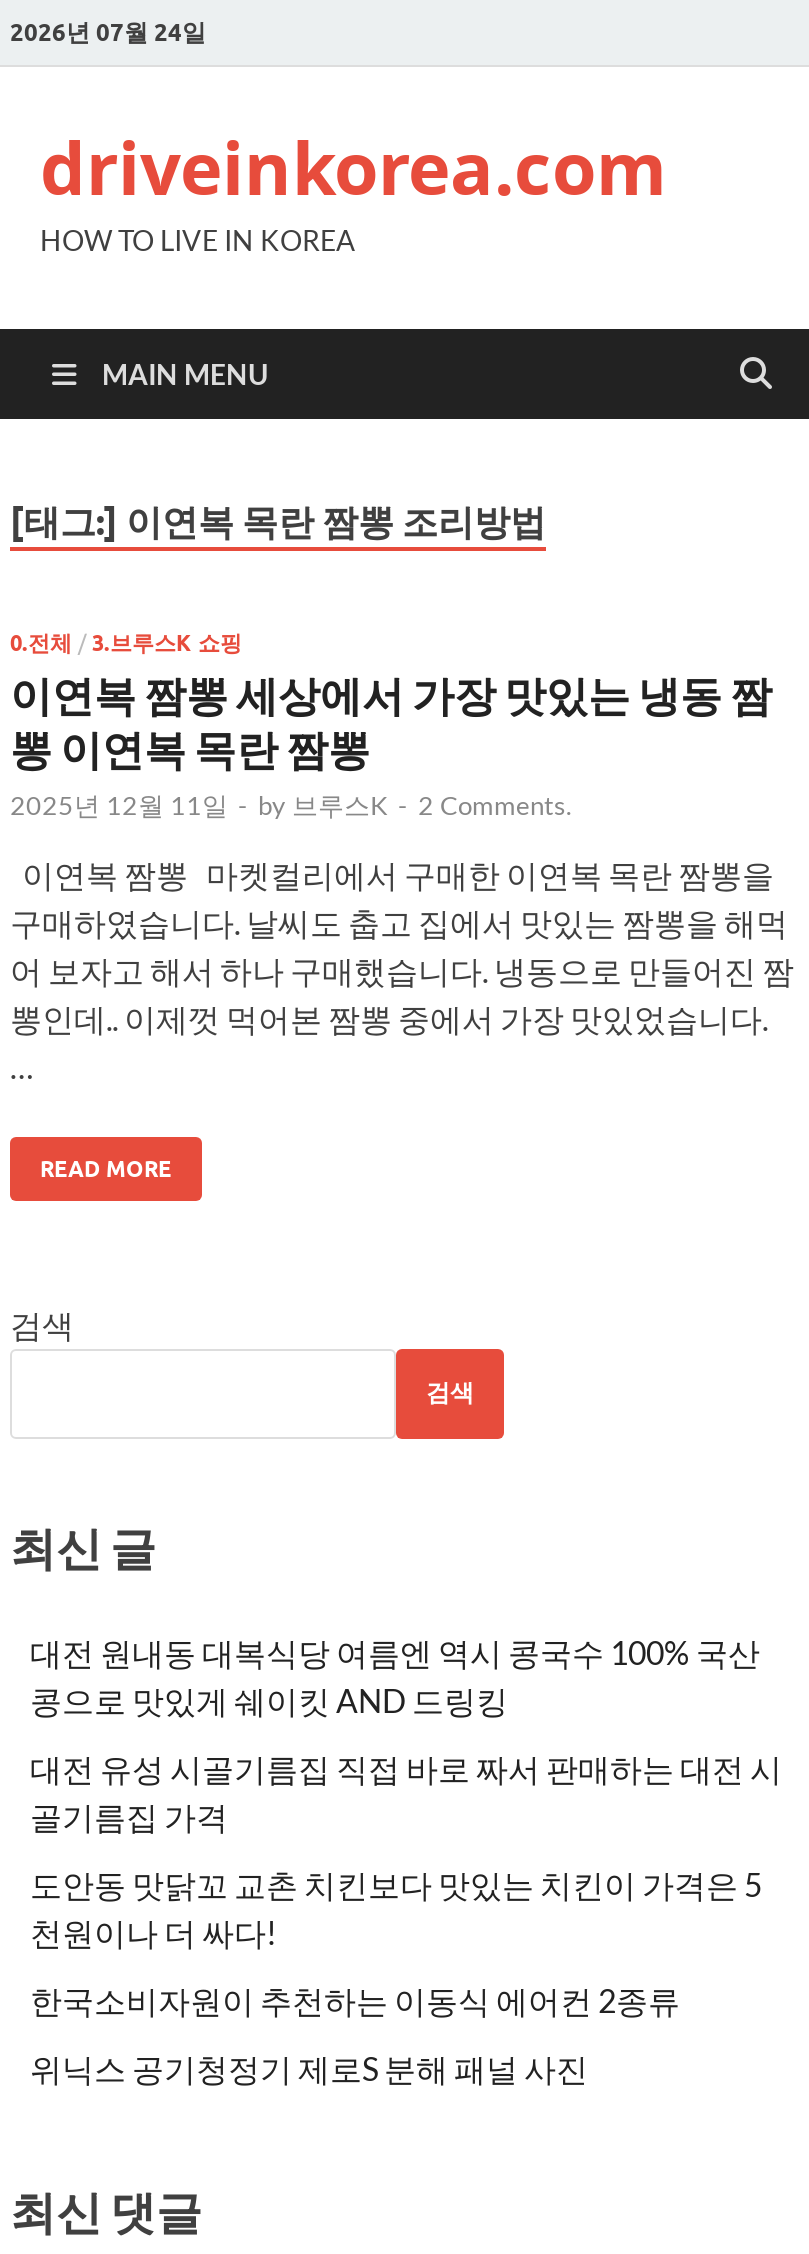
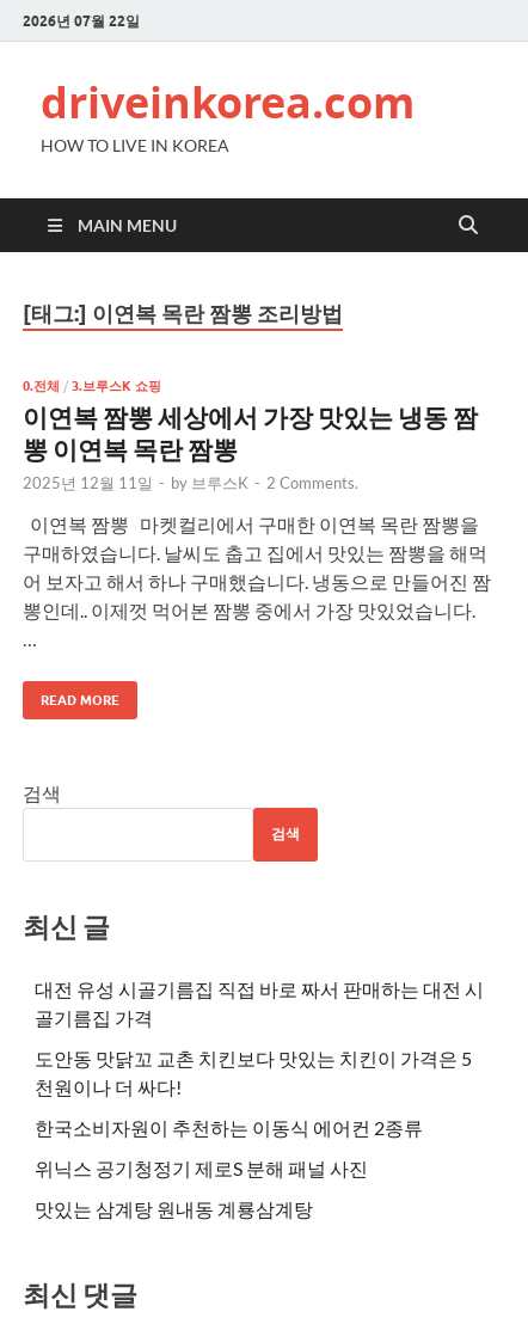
- 2026년 07월 24일
+ 2026년 07월 22일

- 대전 원내동 대복식당 여름엔 역시 콩국수 100% 국산
- 콩으로 맛있게 쉐이킷 AND 드링킹

moved up: 대전 유성 시골기름집 직접 바로 짜서 판매하는 대전 시 | 골기름집 가격 | 도안동 맛닭꼬 교촌 치킨보다 맛있는 치킨이 가격은 5 | 천원이나 더 싸다! | 한국소비자원이 추천하는 이동식 에어컨 2종류 | 위닉스 공기청정기 제로S 분해 패널 사진

+ 맛있는 삼계탕 원내동 계룡삼계탕
